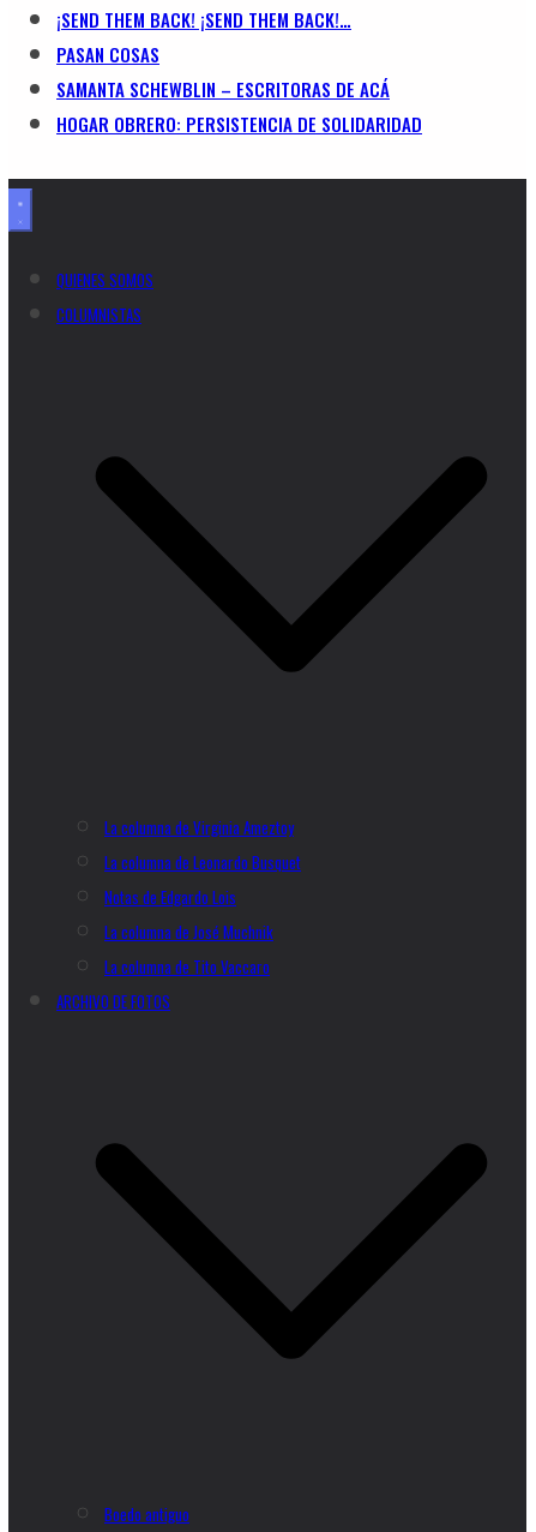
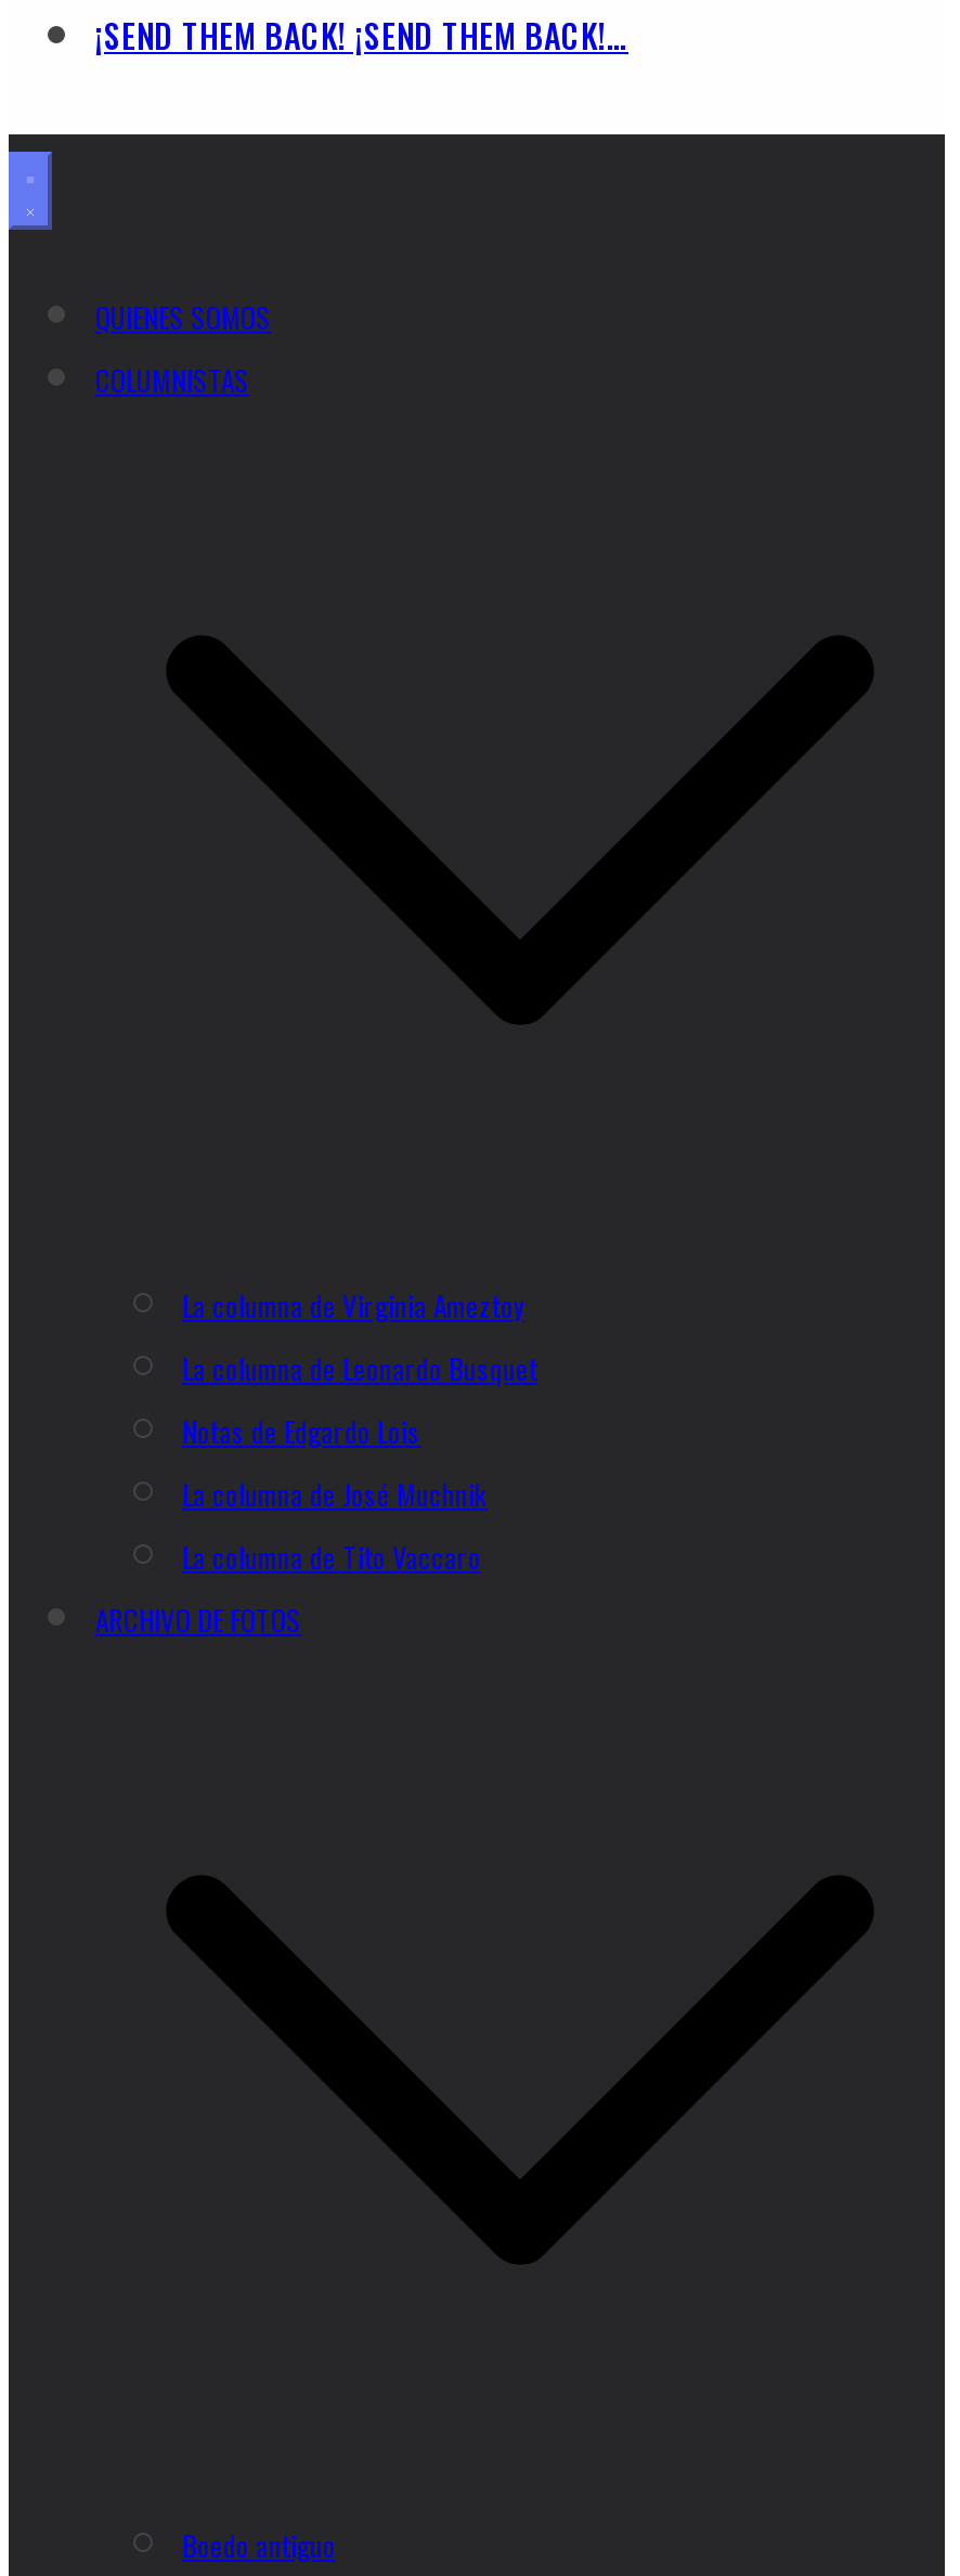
- PASAN COSAS
- SAMANTA SCHEWBLIN – ESCRITORAS DE ACÁ
- HOGAR OBRERO: PERSISTENCIA DE SOLIDARIDAD
